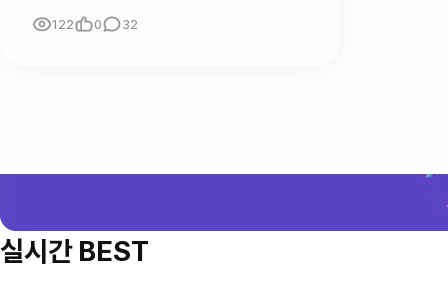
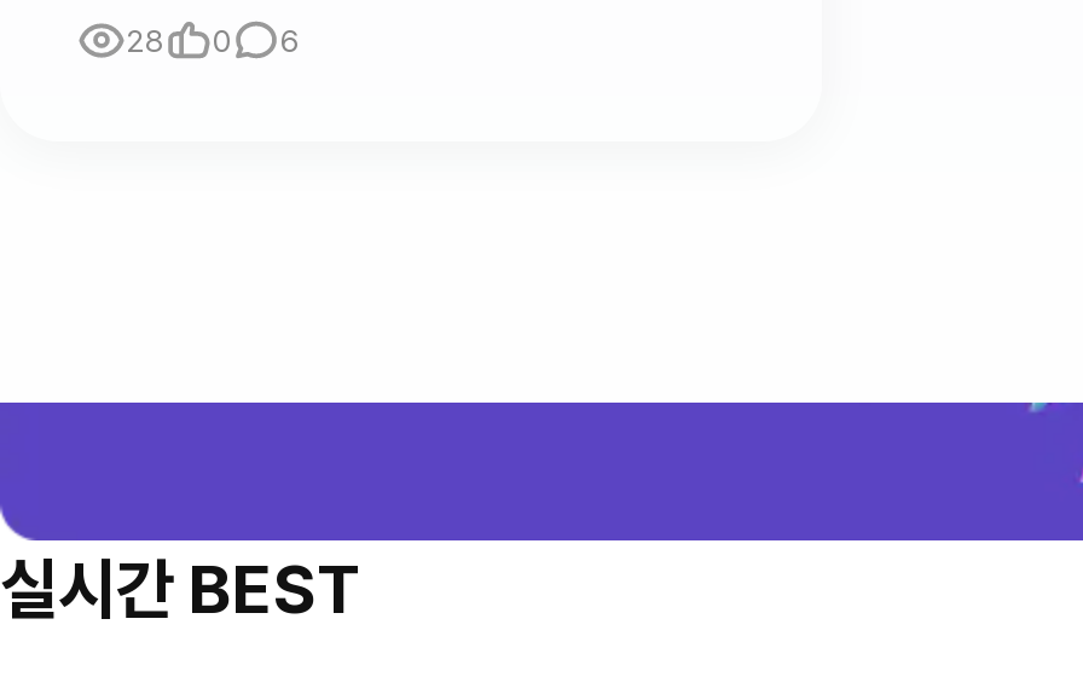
- 122
+ 28

- 32
+ 6
